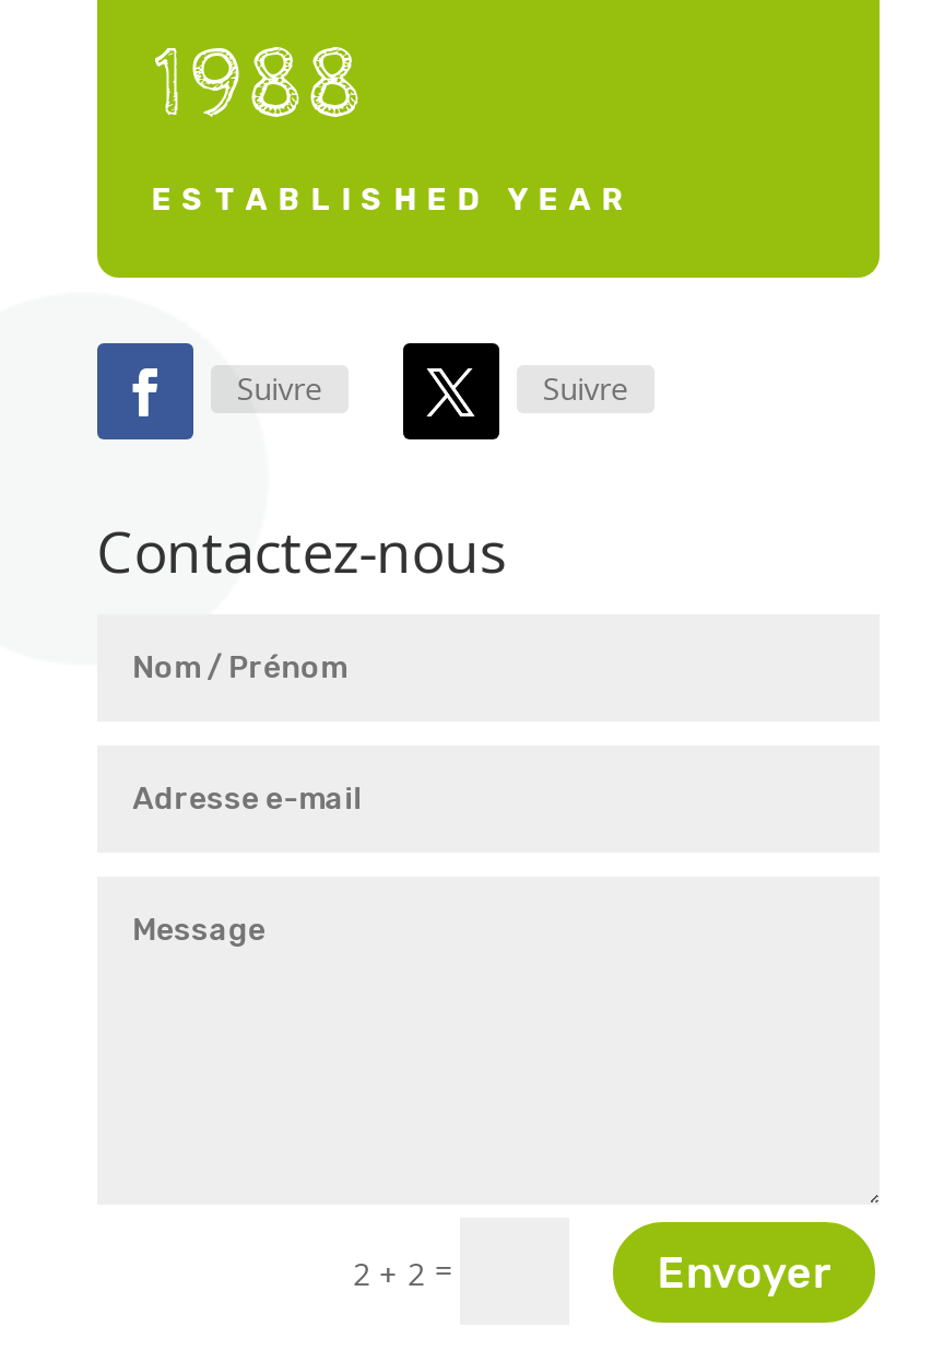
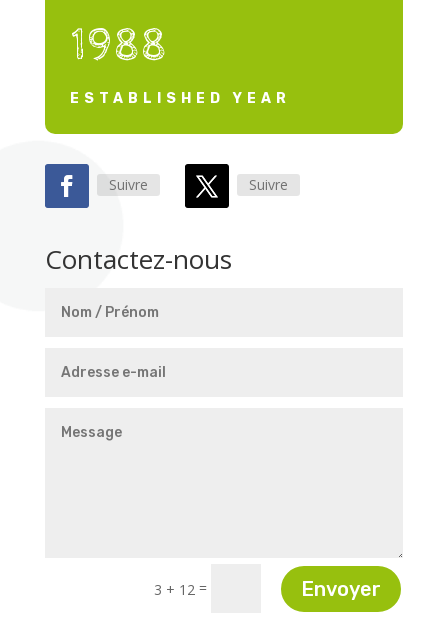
- 2 + 2 =
+ 3 + 12 =
